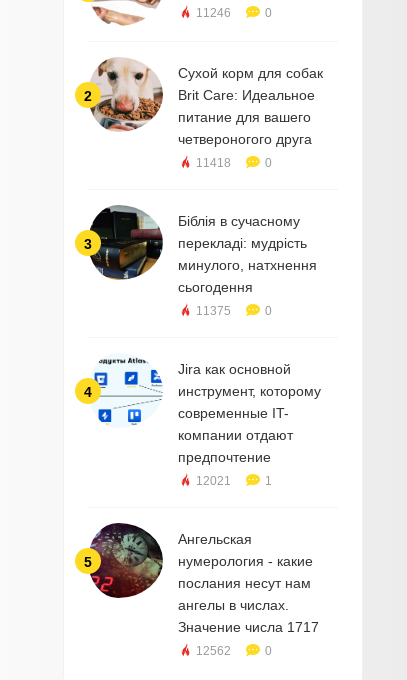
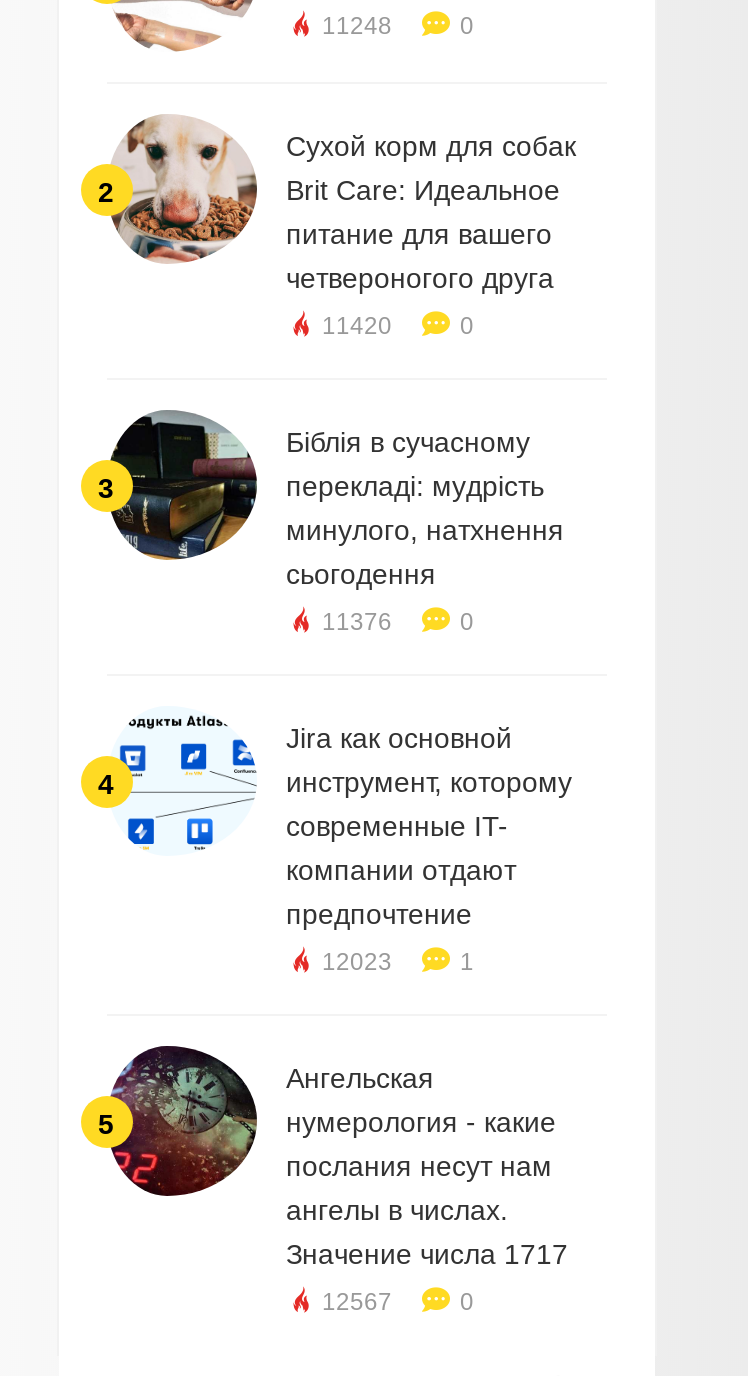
- 11246
+ 11248

- 11418
+ 11420

- 11375
+ 11376

- 12021
+ 12023

- 12562
+ 12567
